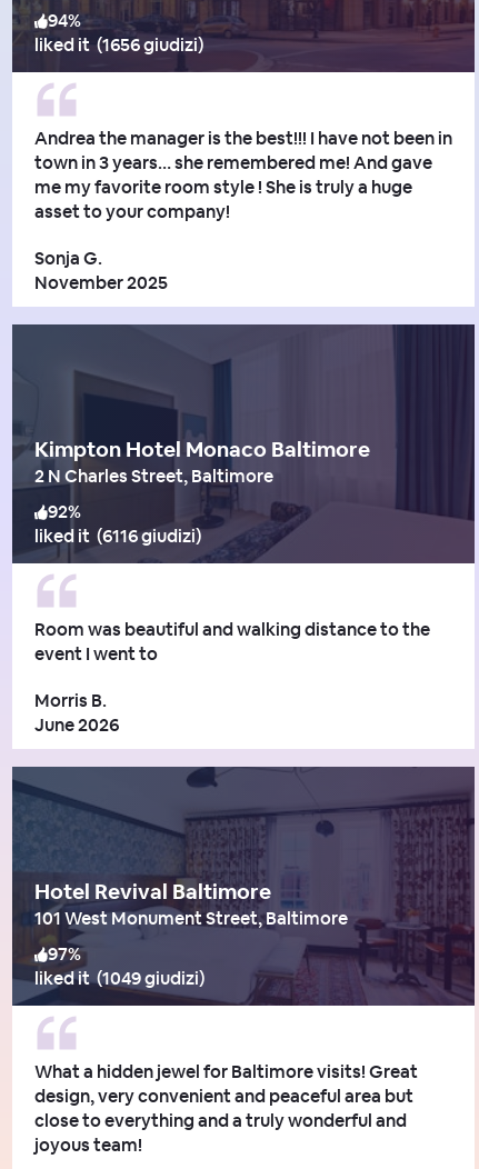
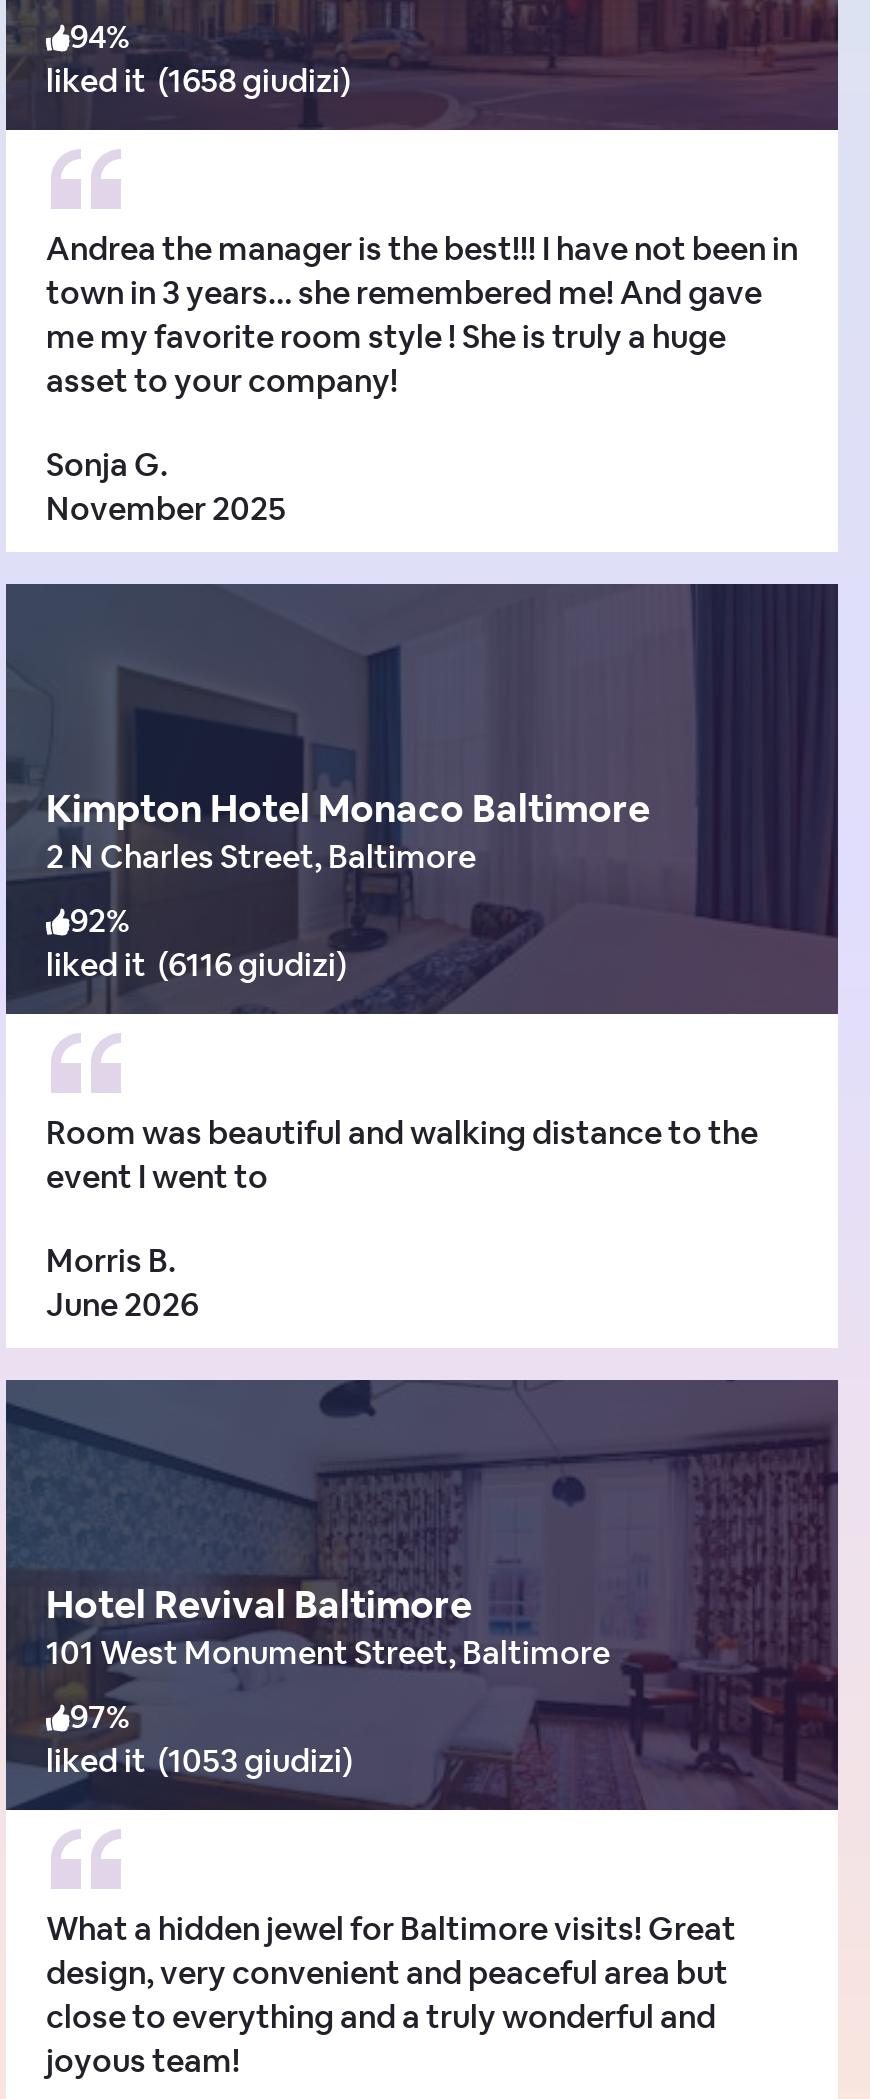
- liked it (1656 giudizi)
+ liked it (1658 giudizi)

- liked it (1049 giudizi)
+ liked it (1053 giudizi)
